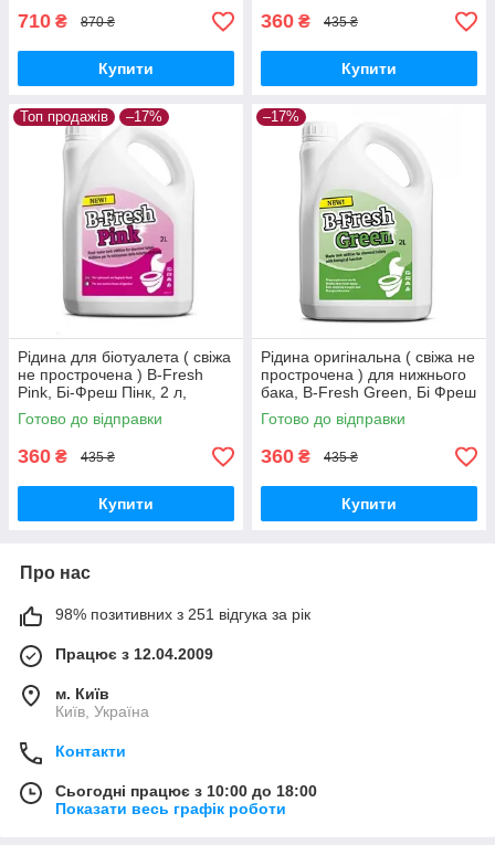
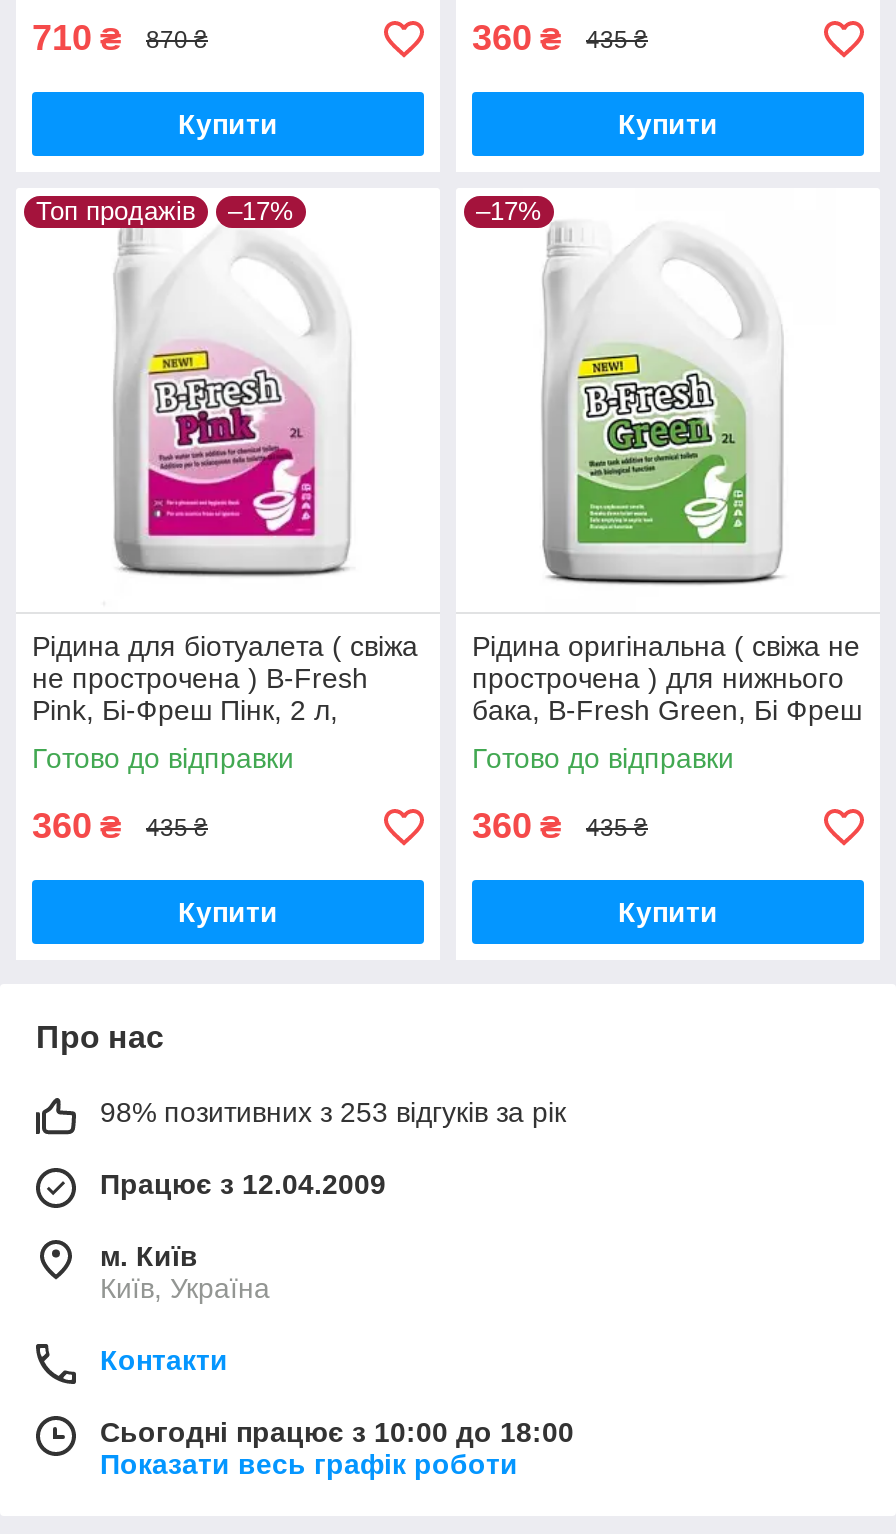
- 98% позитивних з 251 відгука за рік
+ 98% позитивних з 253 відгуків за рік
